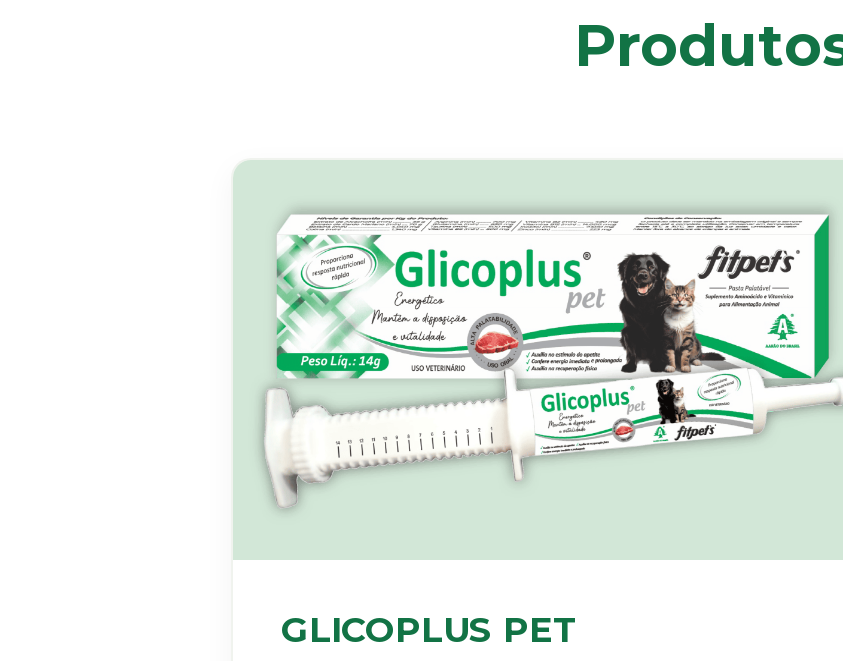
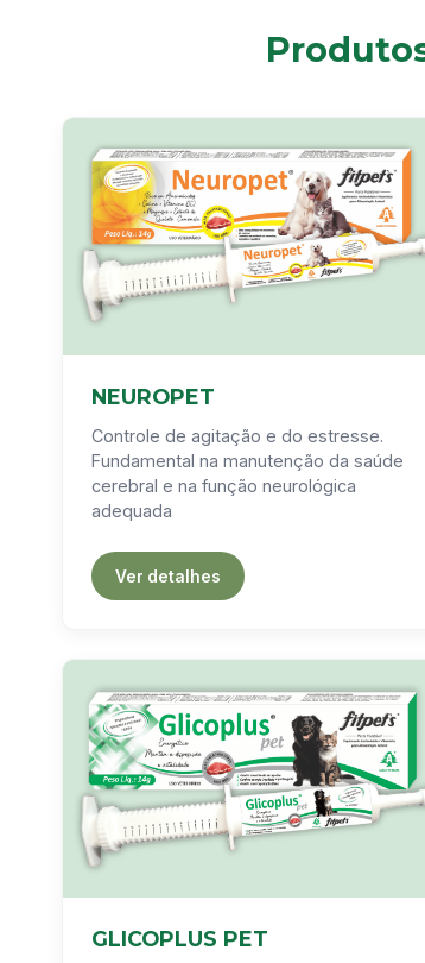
+ [image]

+ NEUROPET
+ Controle de agitação e do estresse.
+ Fundamental na manutenção da saúde
+ cerebral e na função neurológica
+ adequada
+ Ver detalhes
